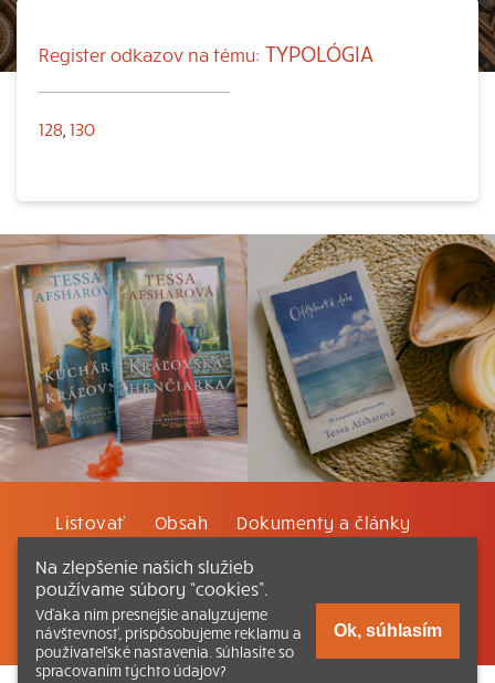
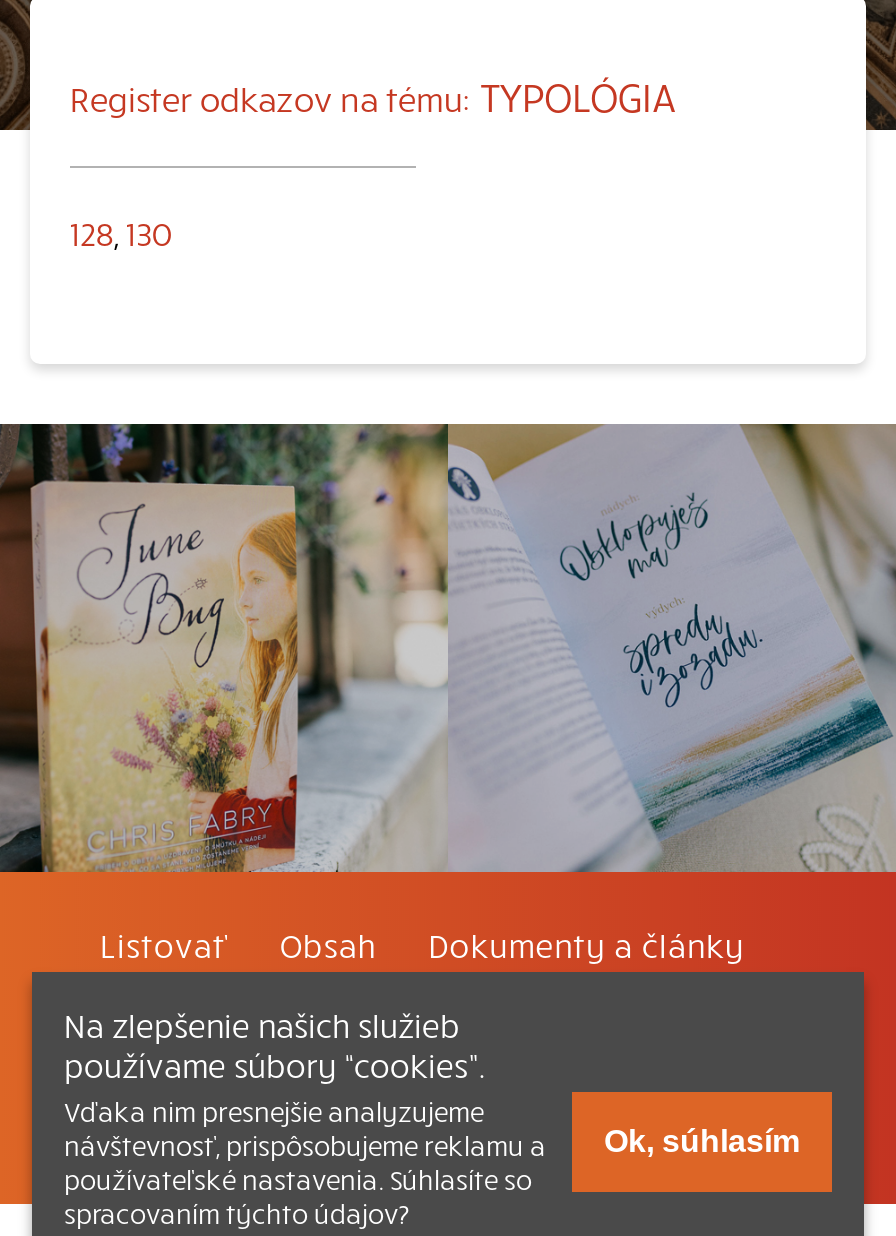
- [image]
+ [image]
